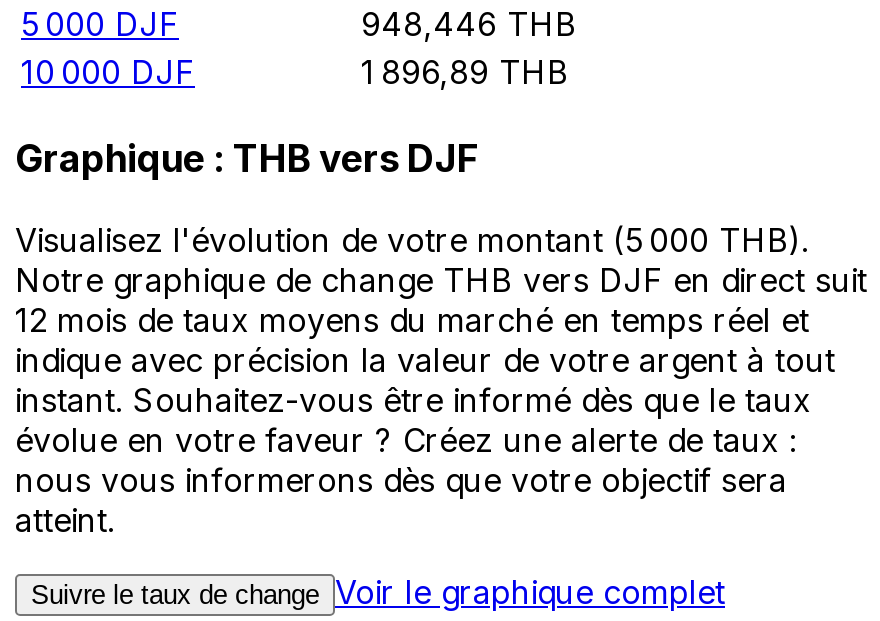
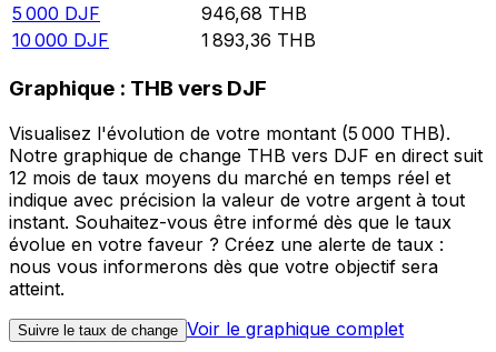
- 948,446 THB
+ 946,68 THB

- 1 896,89 THB
+ 1 893,36 THB
